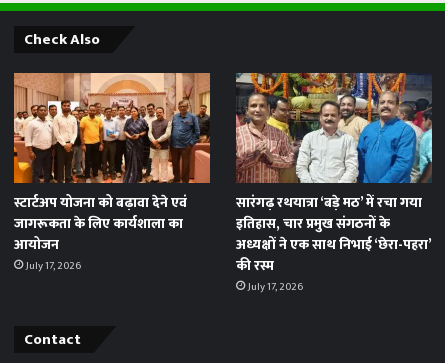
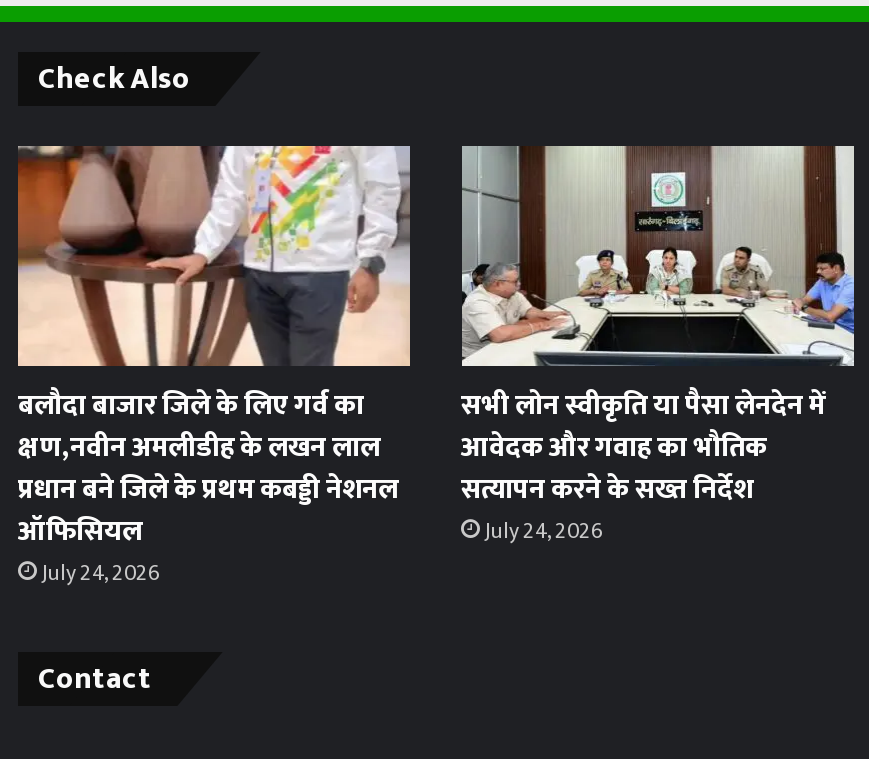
- [image]
- स्टार्टअप योजना को बढ़ावा देने एवं
- जागरूकता के लिए कार्यशाला का
- आयोजन
- July 17, 2026
+ [image]
+ बलौदा बाजार जिले के लिए गर्व का
+ क्षण,नवीन अमलीडीह के लखन लाल
+ प्रधान बने जिले के प्रथम कबड्डी नेशनल
+ ऑफिसियल
+ July 24, 2026

- [image]
- सारंगढ़ रथयात्रा ‘बड़े मठ’ में रचा गया
- इतिहास, चार प्रमुख संगठनों के
- अध्यक्षों ने एक साथ निभाई ‘छेरा-पहरा’
- की रस्म
- July 17, 2026
+ [image]
+ सभी लोन स्वीकृति या पैसा लेनदेन में
+ आवेदक और गवाह का भौतिक
+ सत्यापन करने के सख्त निर्देश
+ July 24, 2026
